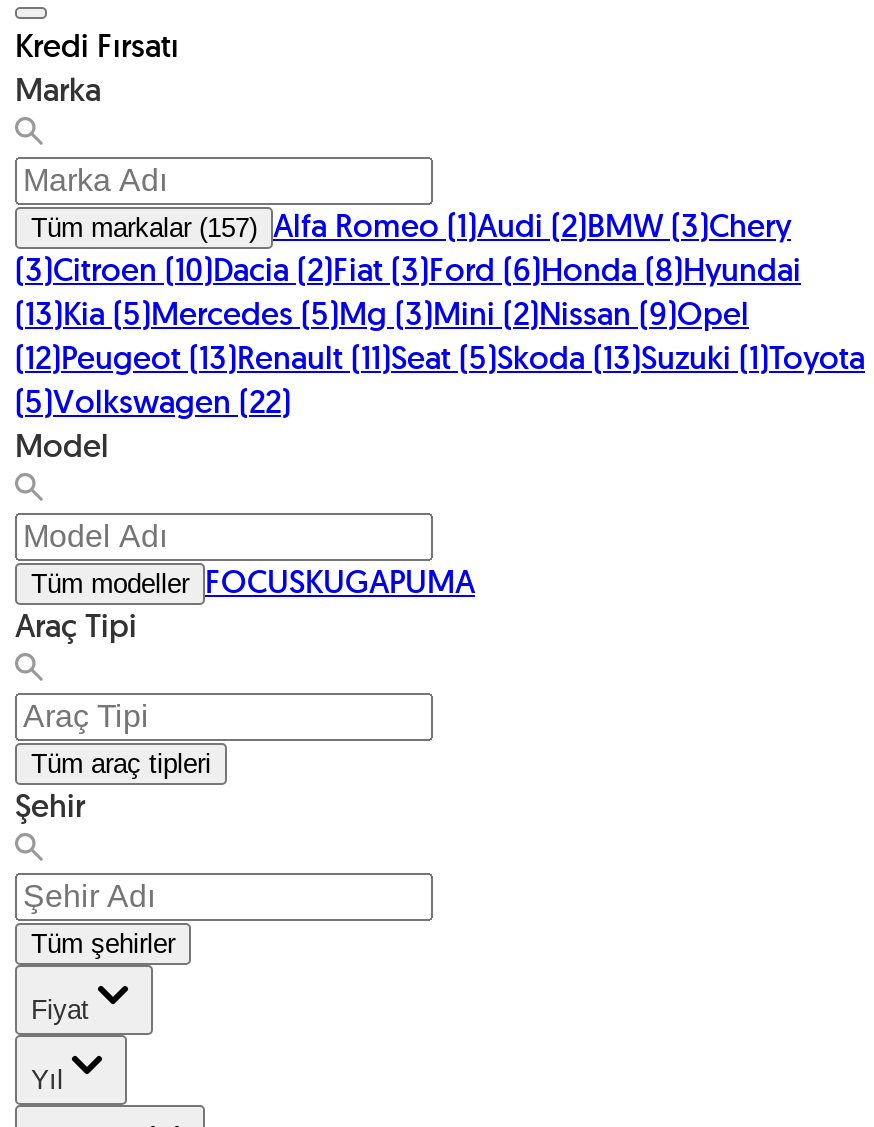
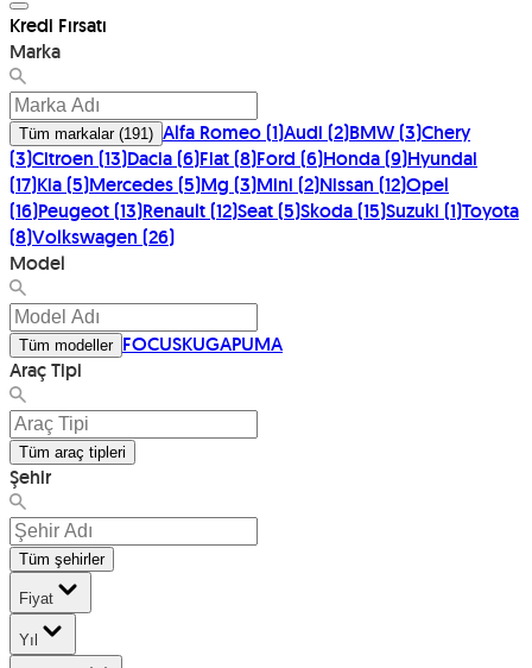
- Tüm markalar(157) Alfa Romeo (1)Audi (2)BMW (3)Chery
+ Tüm markalar(191) Alfa Romeo (1)Audi (2)BMW (3)Chery

- (3)Citroen(10)Dacia (2)Fiat (3)Ford (6)Honda (8)Hyundai
+ (3)Citroen(13)Dacia (6)Fiat (8)Ford (6)Honda (9)Hyundai

- (13)Kia (5)Mercedes (5)Mg (3)Mini (2)Nissan (9)Opel
+ (17)Kia (5)Mercedes (5)Mg (3)Mini (2)Nissan (12)Opel

- (12)Peugeot (13)Renault (11)Seat (5)Skoda (13)Suzuki (1)Toyota
+ (16)Peugeot (13)Renault (12)Seat (5)Skoda (15)Suzuki (1)Toyota

- (5)Volkswagen (22)
+ (8)Volkswagen (26)
